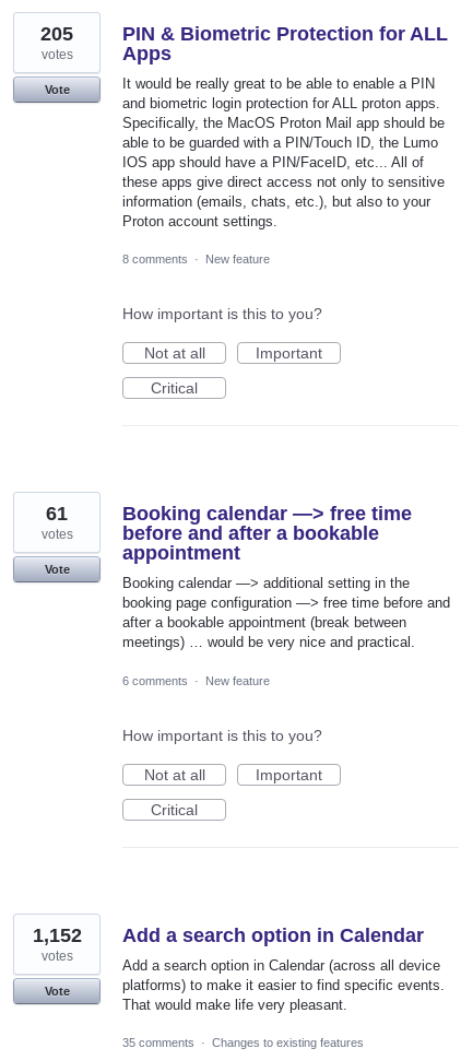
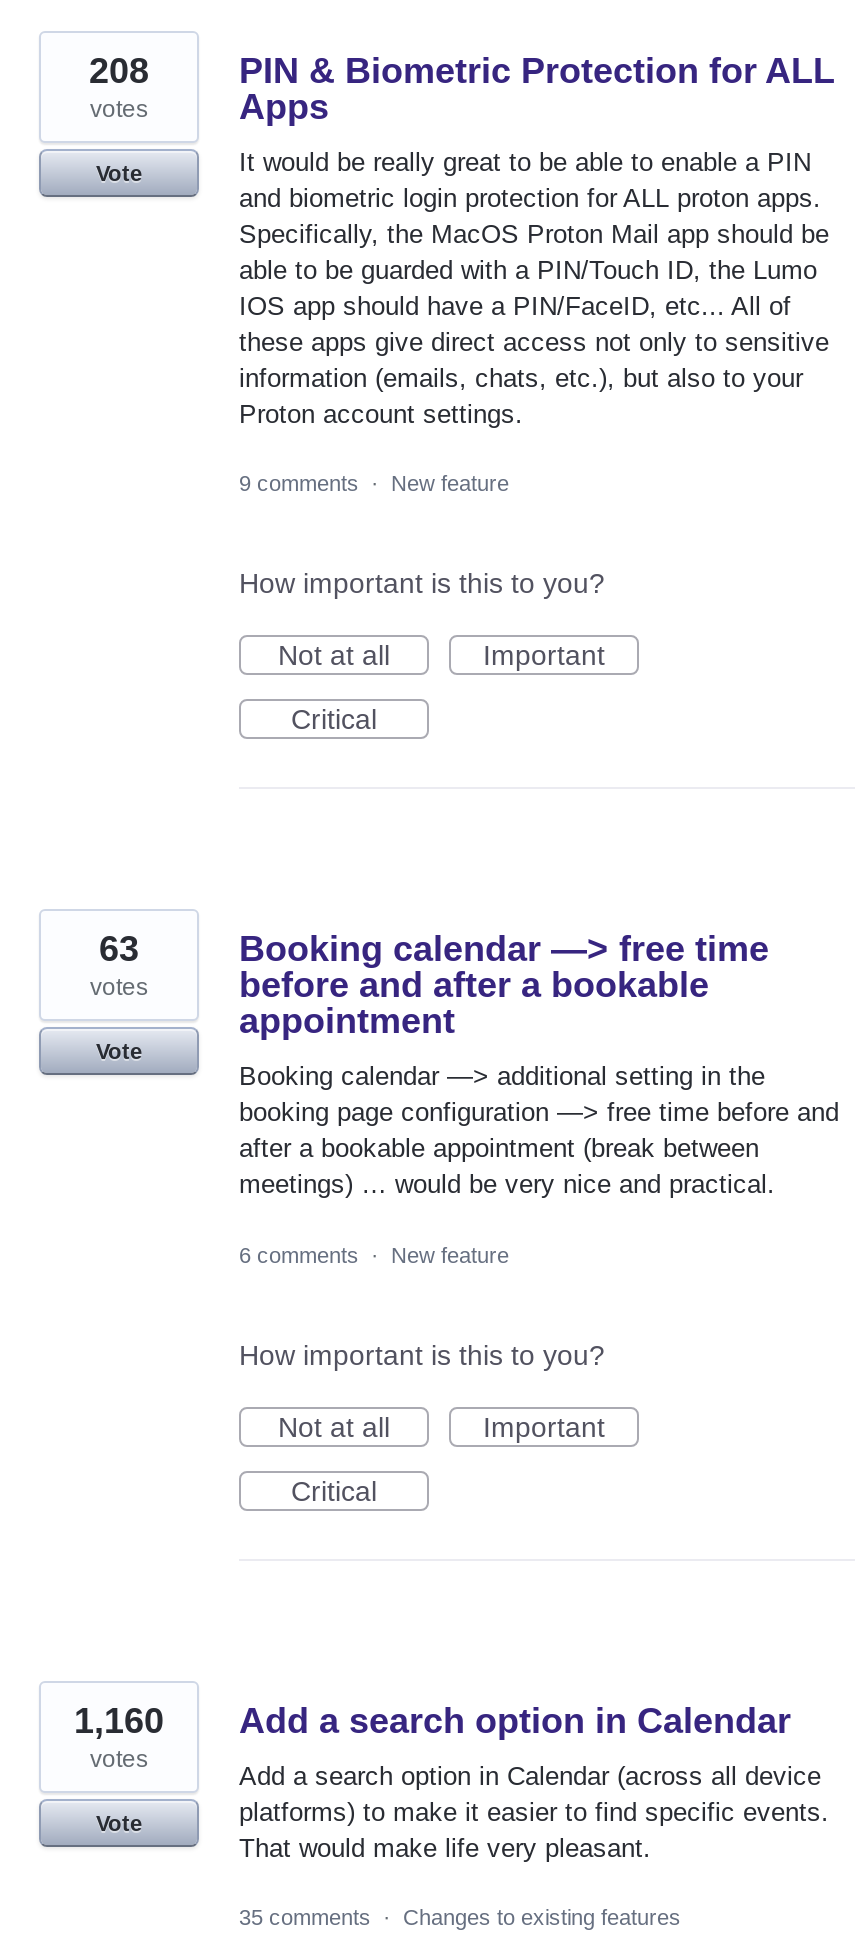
- 205
+ 208

- 8 comments · New feature
+ 9 comments · New feature

- 61
+ 63

- 1,152 Add a search option in Calendar
+ 1,160 Add a search option in Calendar
